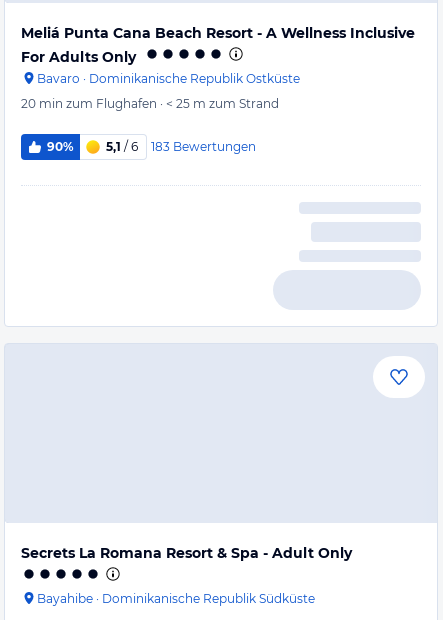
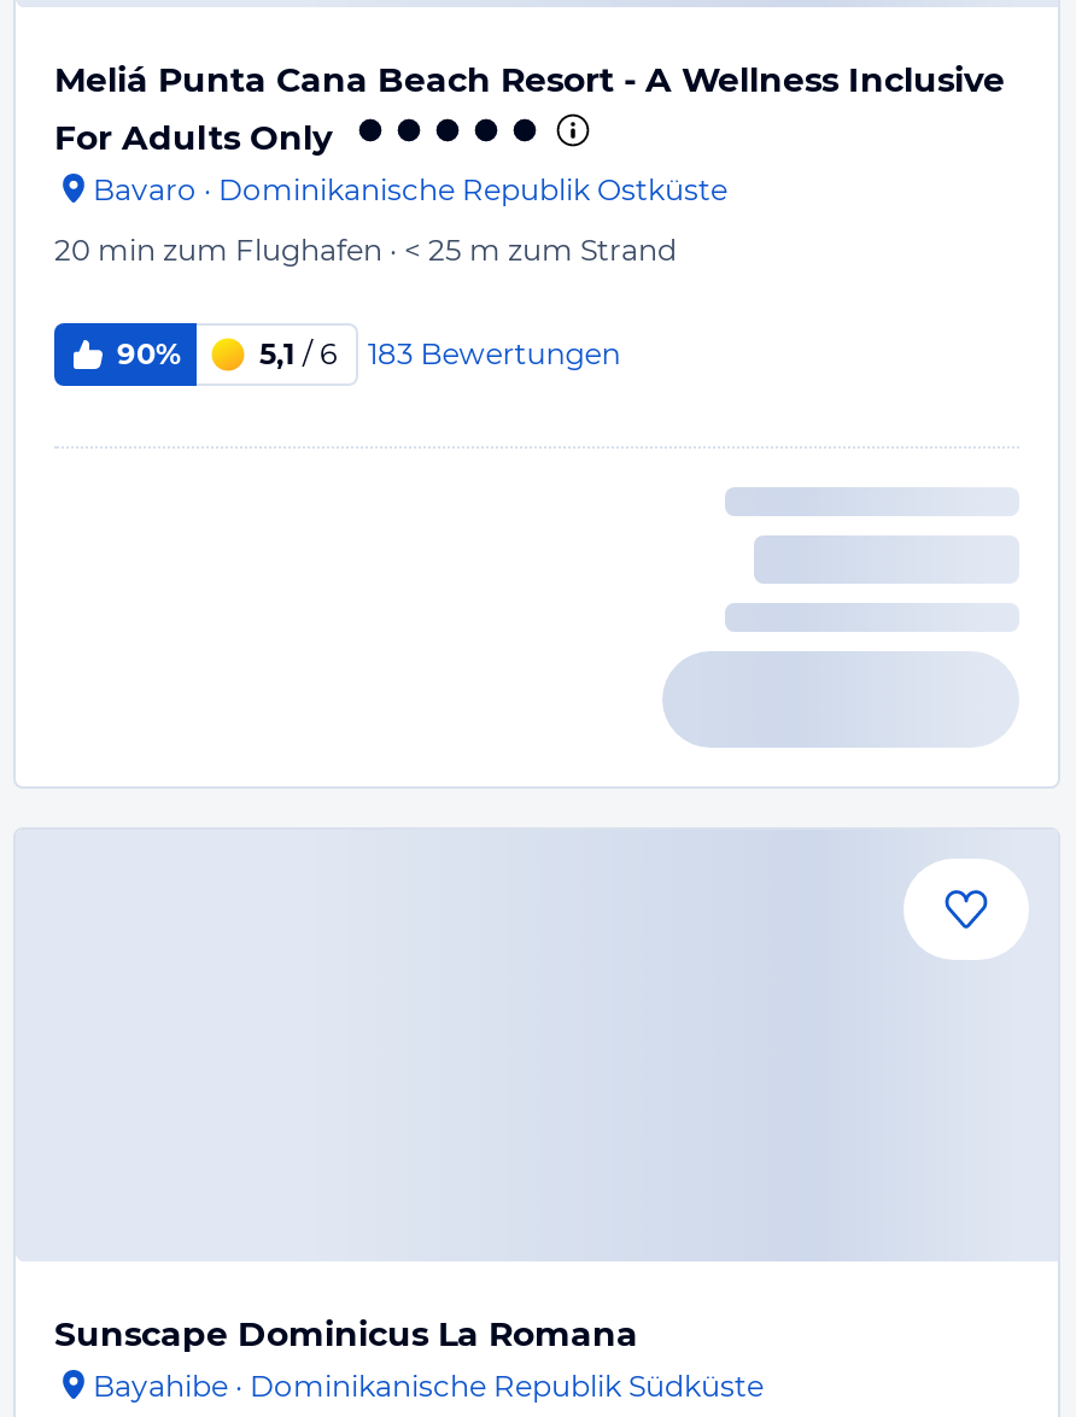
- Secrets La Romana Resort & Spa - Adult Only
+ Sunscape Dominicus La Romana
